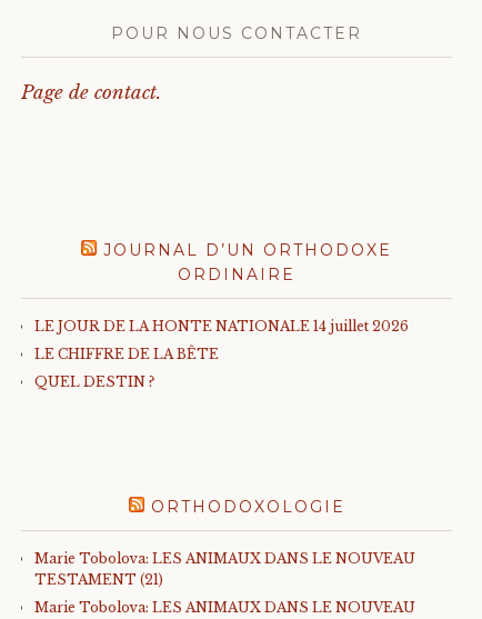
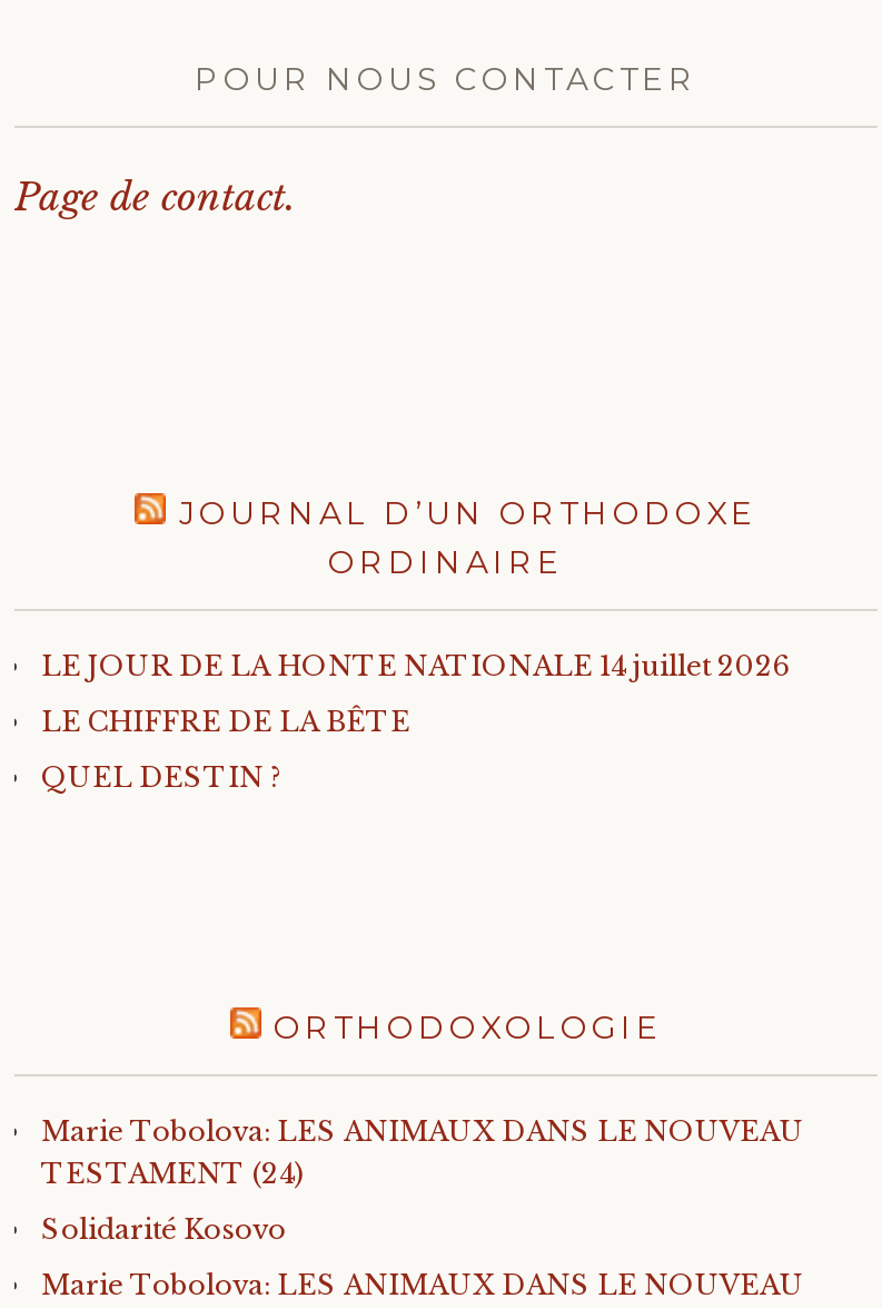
- TESTAMENT (21)
+ TESTAMENT (24)
+ Solidarité Kosovo
